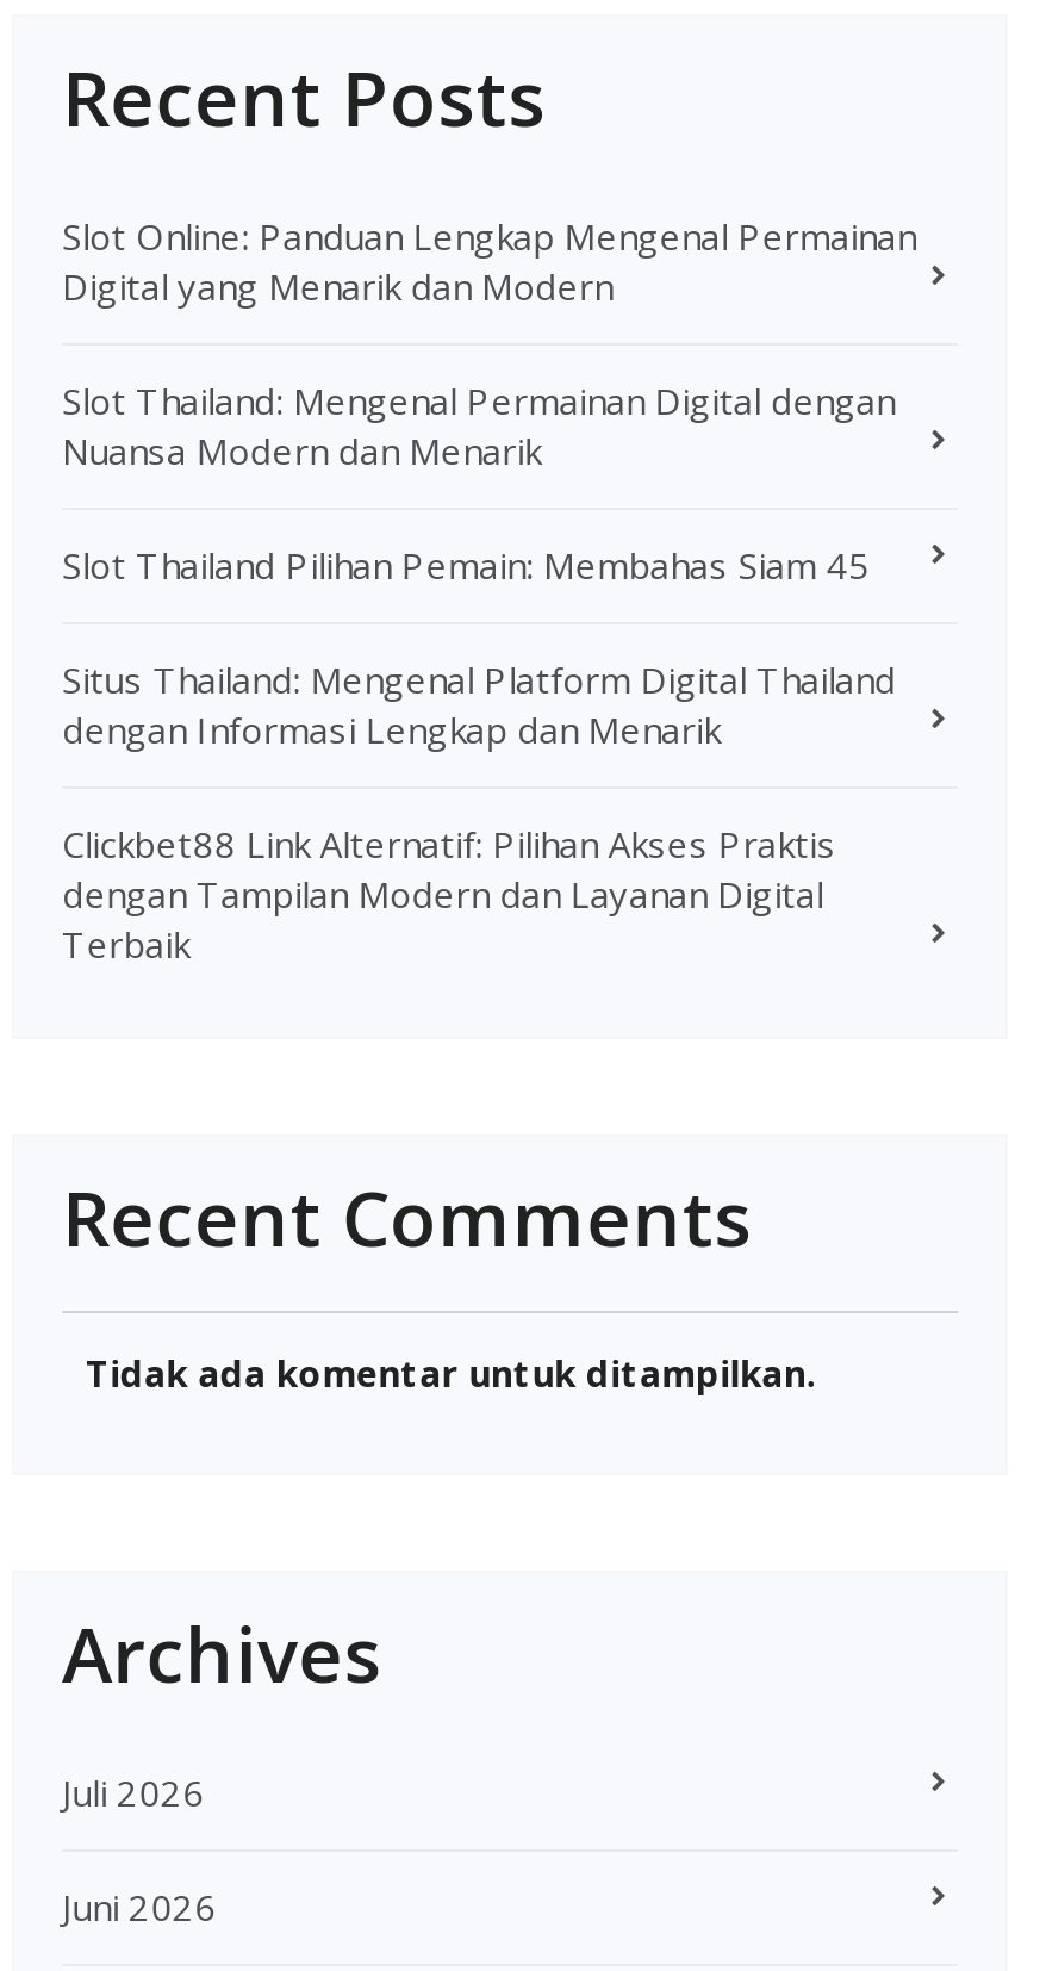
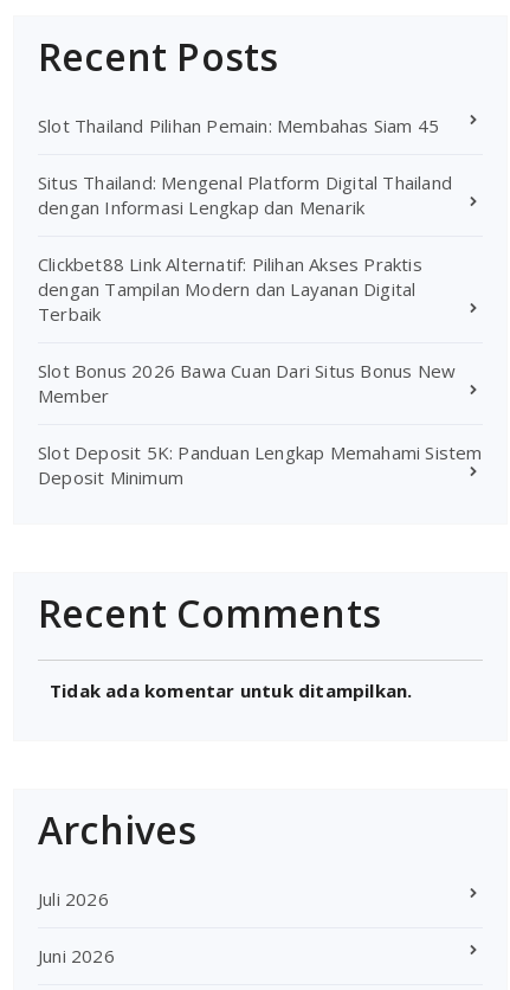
- Slot Online: Panduan Lengkap Mengenal Permainan
- Digital yang Menarik dan Modern
- Slot Thailand: Mengenal Permainan Digital dengan
- Nuansa Modern dan Menarik

moved up: Slot Thailand Pilihan Pemain: Membahas Siam 45 | Situs Thailand: Mengenal Platform Digital Thailand | dengan Informasi Lengkap dan Menarik | Clickbet88 Link Alternatif: Pilihan Akses Praktis | dengan Tampilan Modern dan Layanan Digital | Terbaik

+ Slot Bonus 2026 Bawa Cuan Dari Situs Bonus New
+ Member
+ Slot Deposit 5K: Panduan Lengkap Memahami Sistem
+ Deposit Minimum
